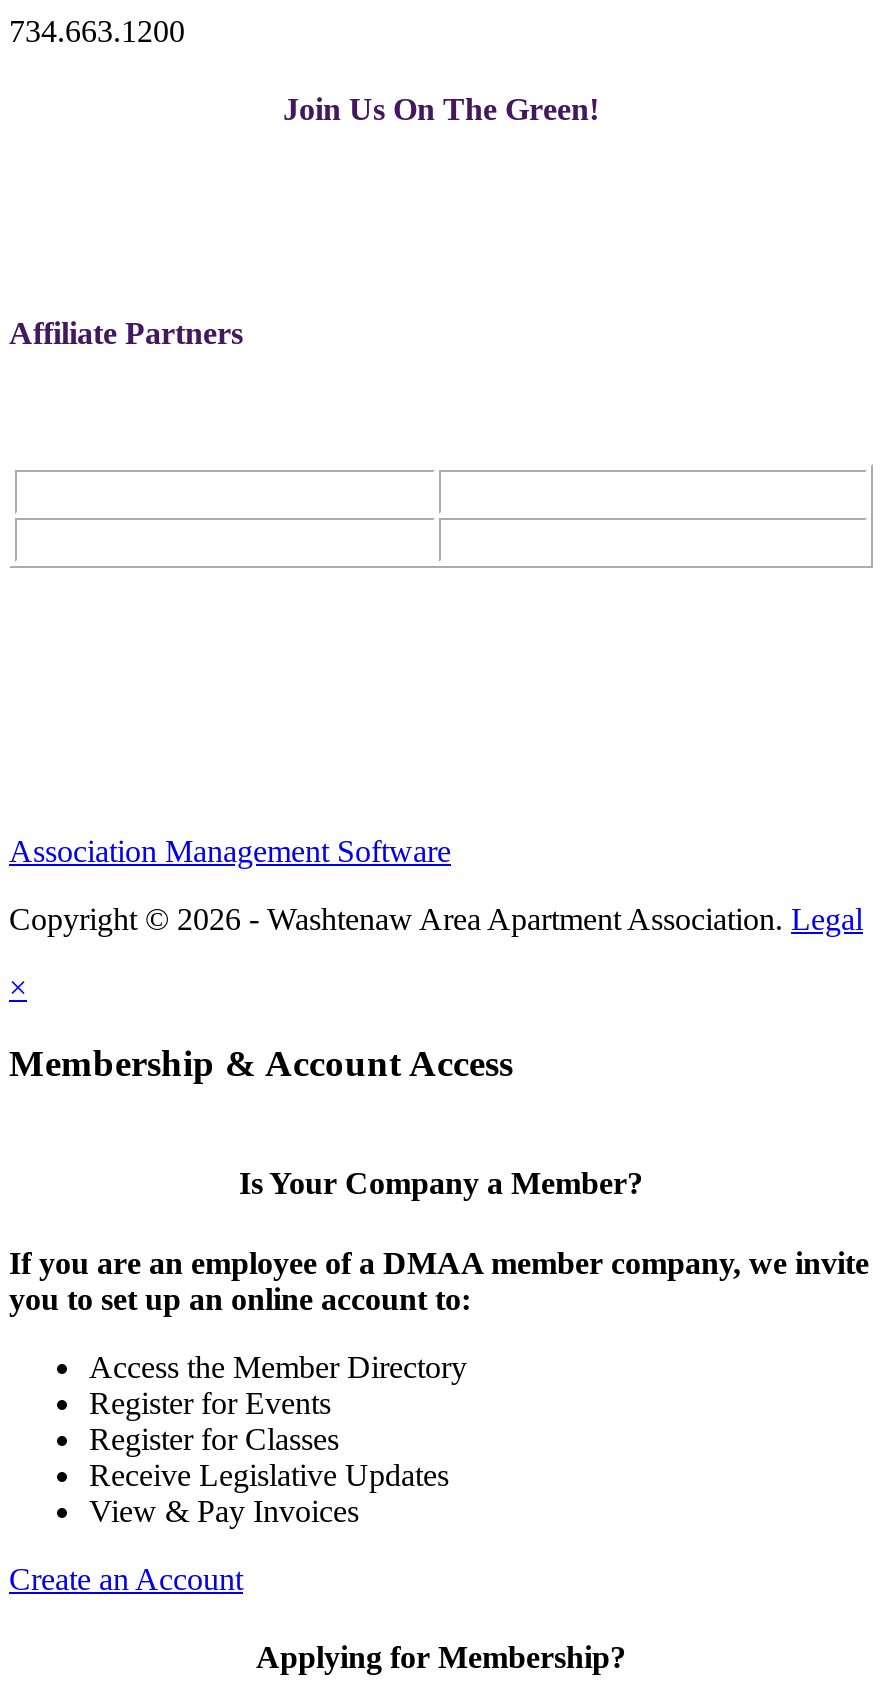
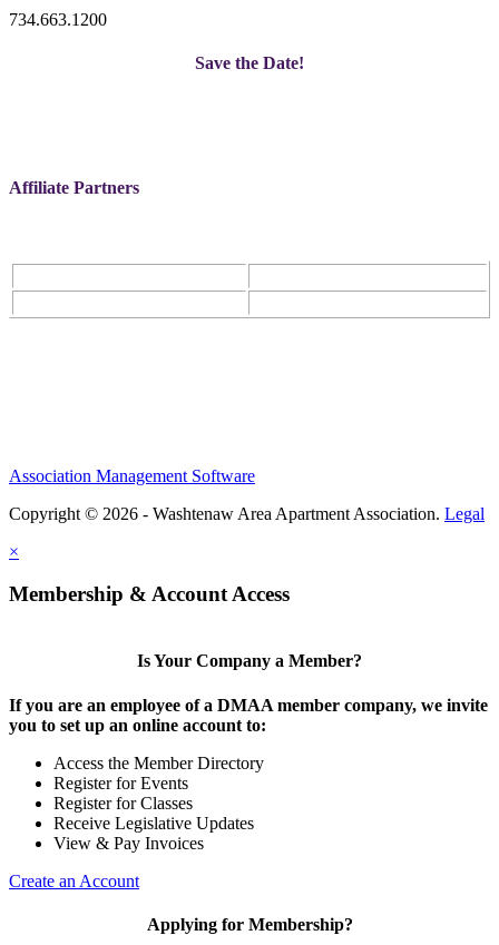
- Join Us On The Green!
+ Save the Date!
